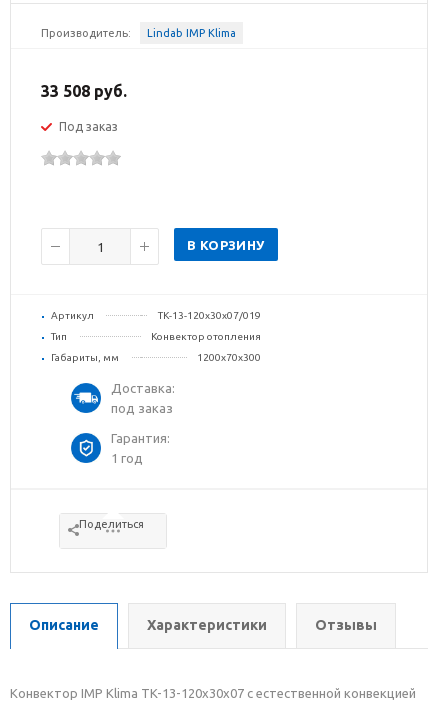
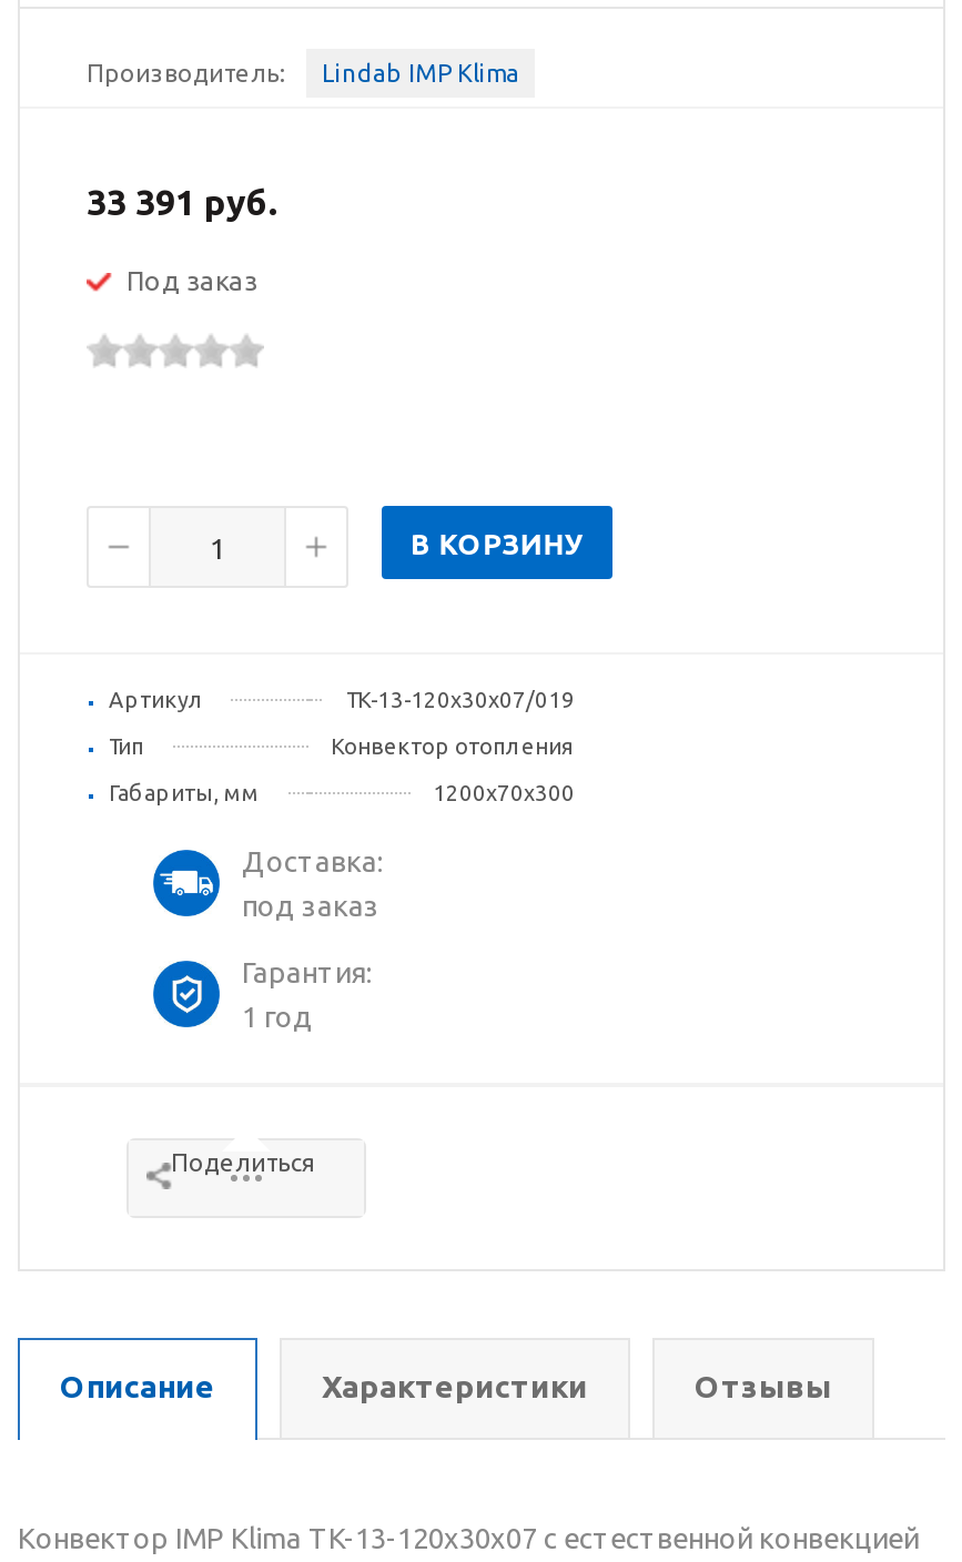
- 33 508 руб.
+ 33 391 руб.
